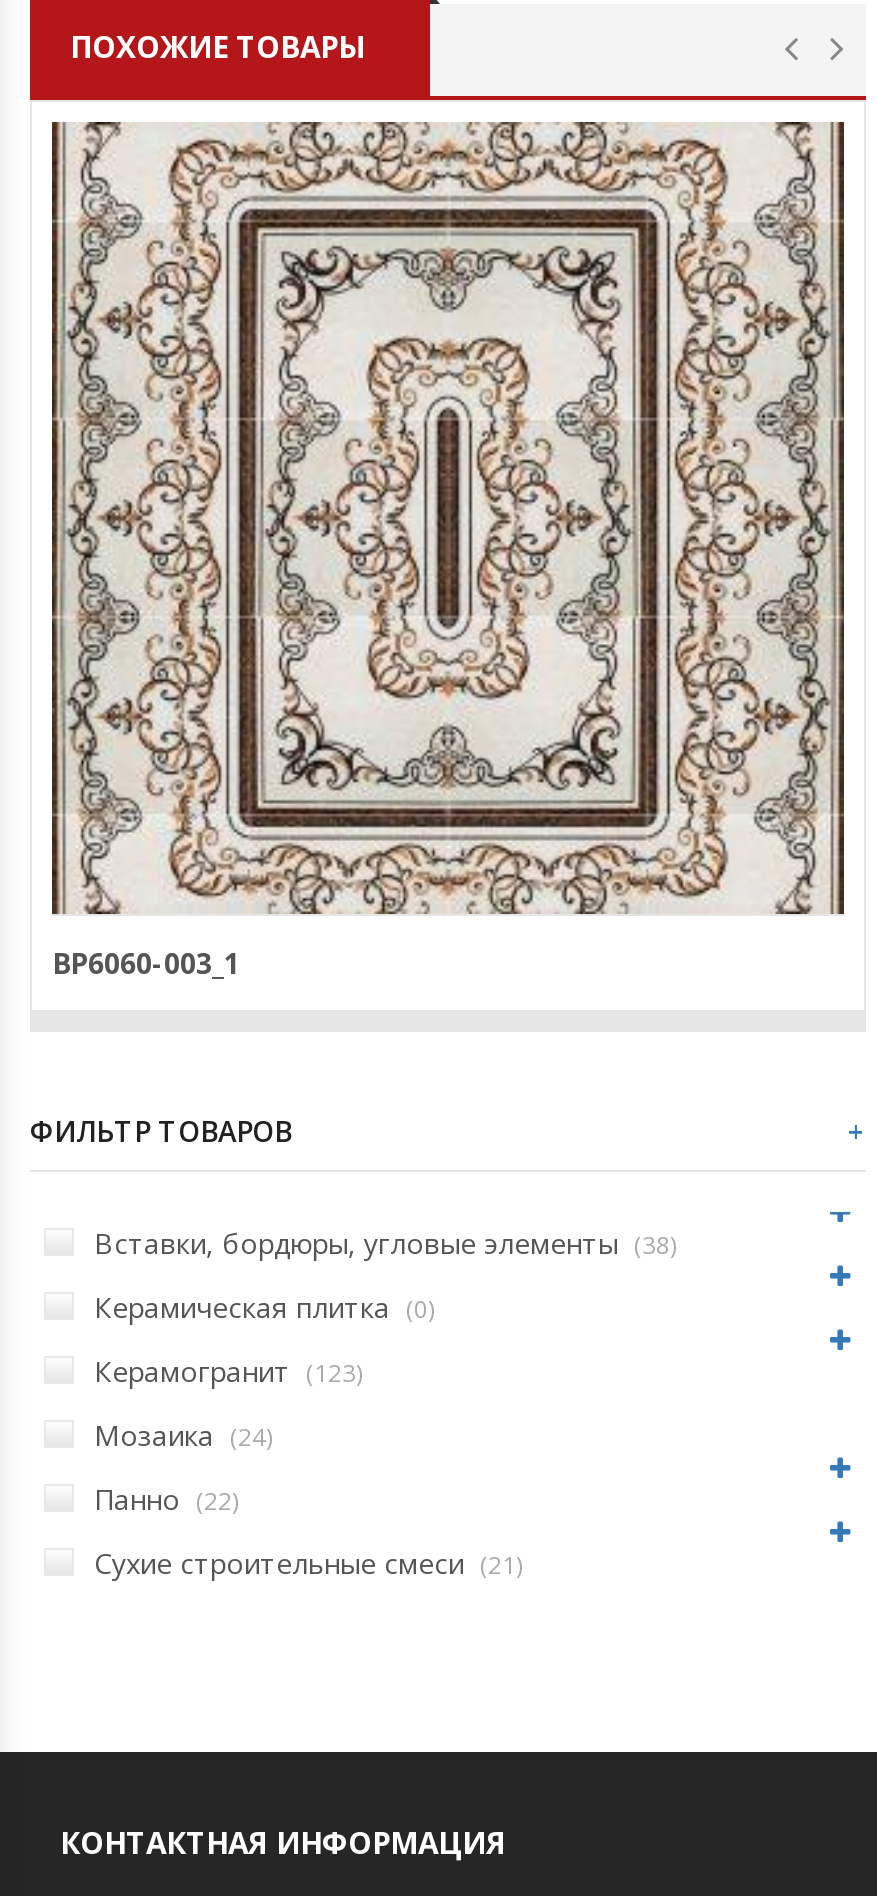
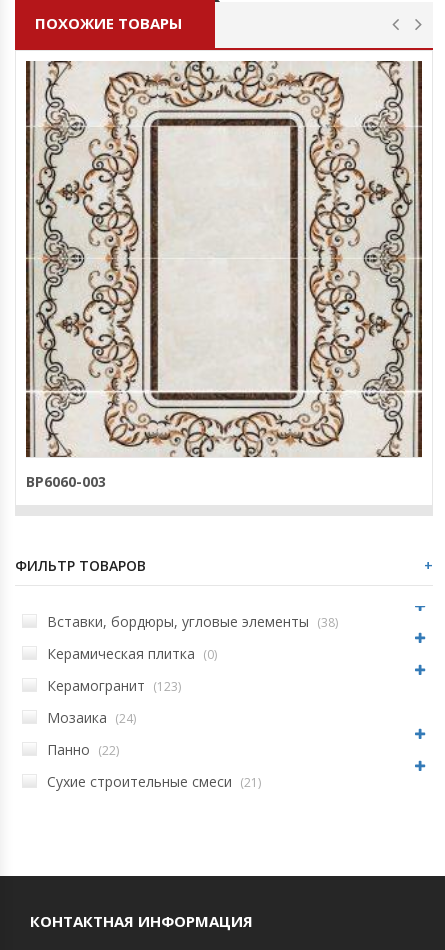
- [image]
- BP6060-003_1
+ [image]
+ BP6060-003
